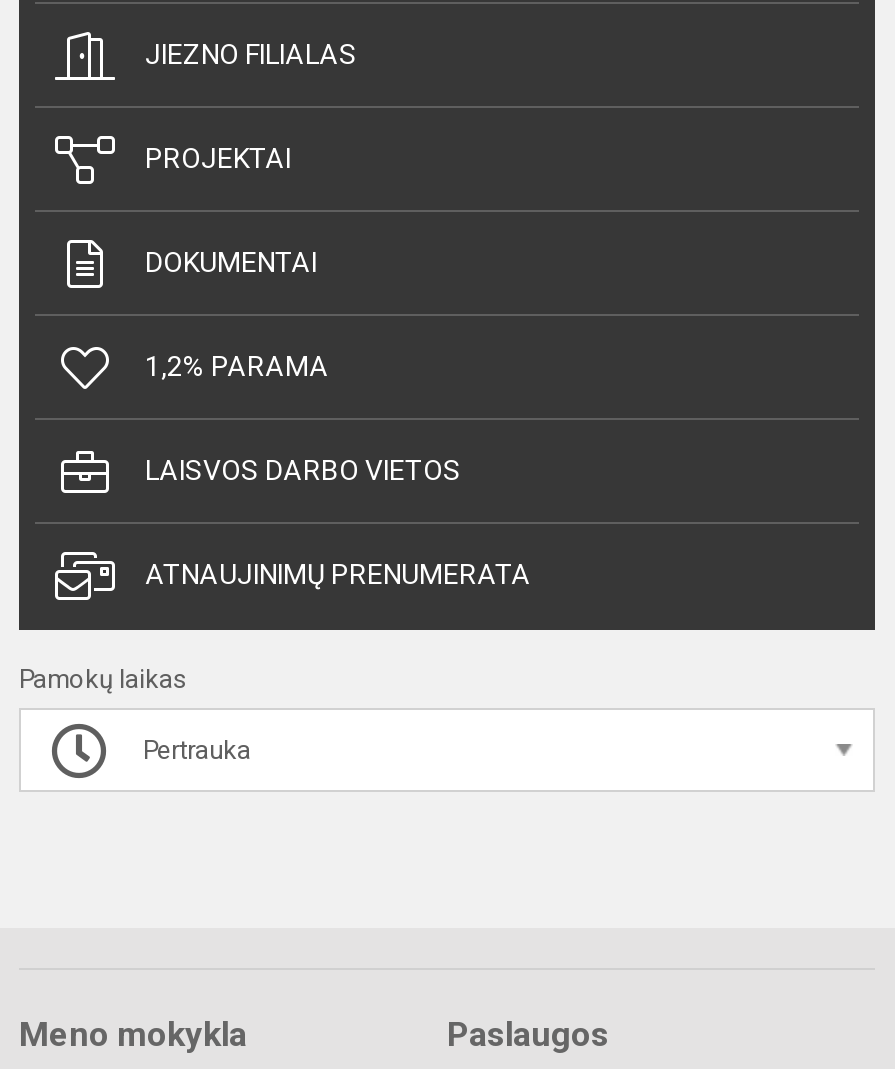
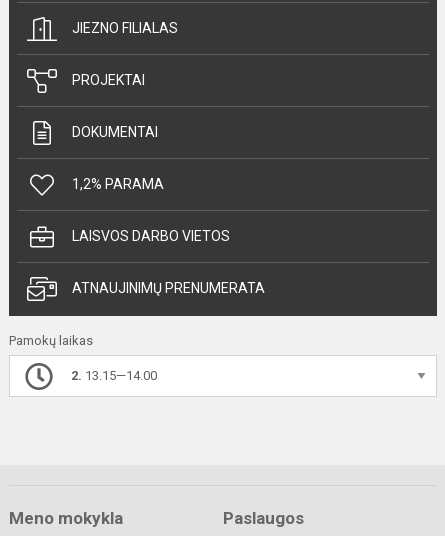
- Pertrauka
+ 2. 13.15—14.00
